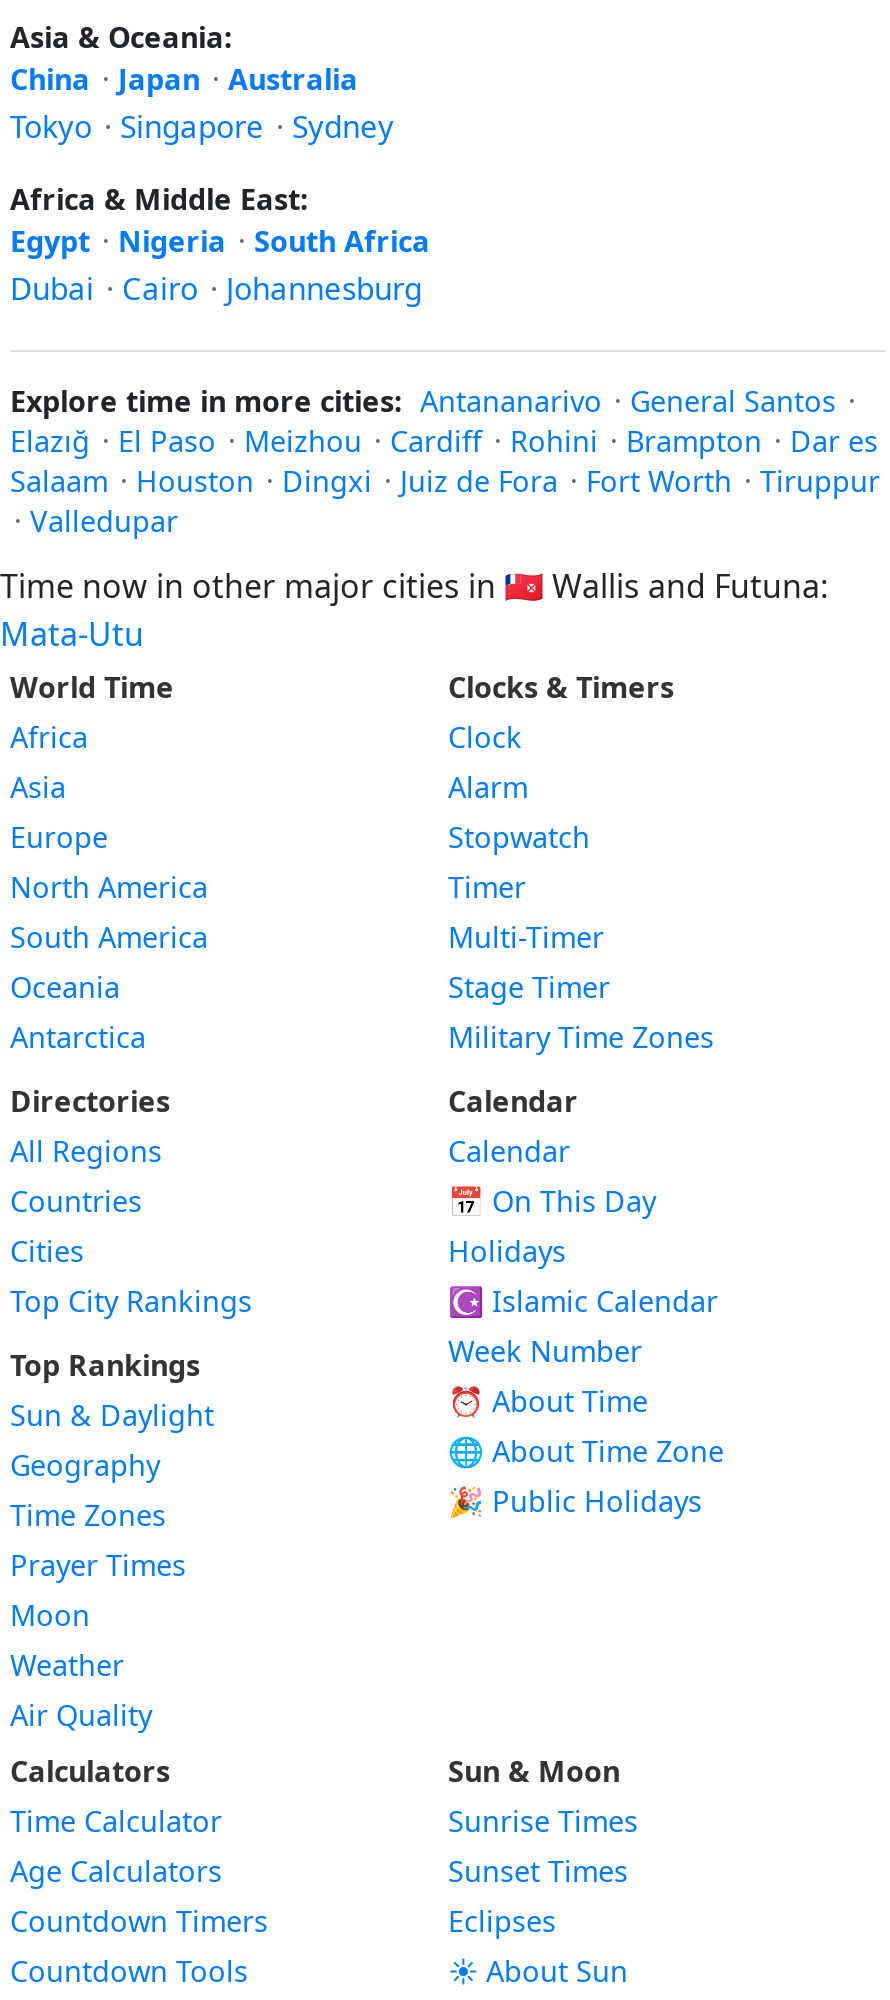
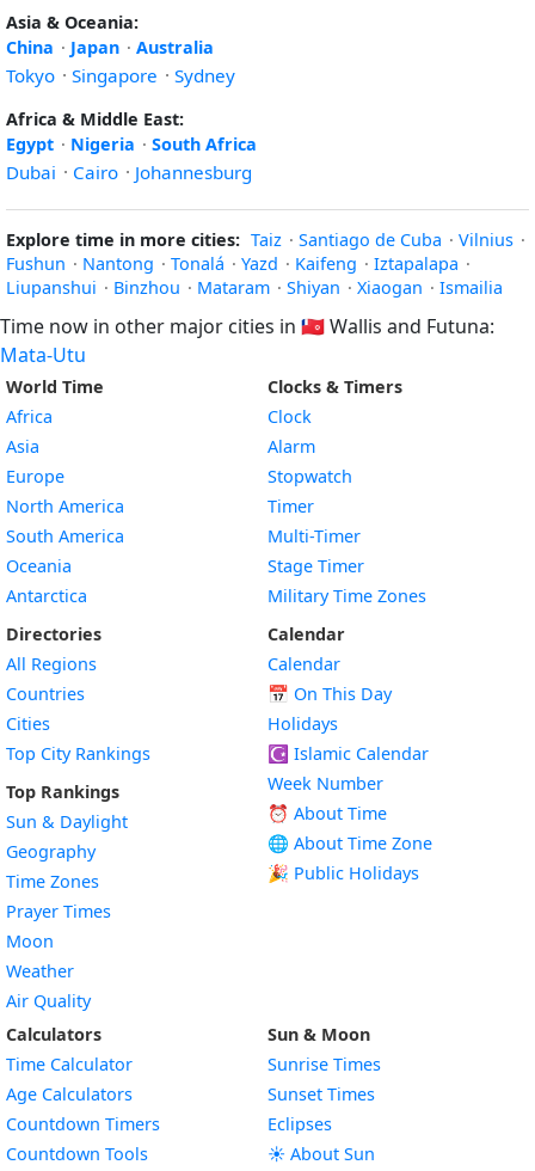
- Explore time in more cities: Antananarivo · General Santos ·
- Elazığ · El Paso · Meizhou · Cardiff · Rohini · Brampton · Dar es
- Salaam · Houston · Dingxi · Juiz de Fora · Fort Worth · Tiruppur
- · Valledupar
+ Explore time in more cities: Taiz · Santiago de Cuba · Vilnius ·
+ Fushun · Nantong · Tonalá · Yazd · Kaifeng · Iztapalapa ·
+ Liupanshui · Binzhou · Mataram · Shiyan · Xiaogan · Ismailia
